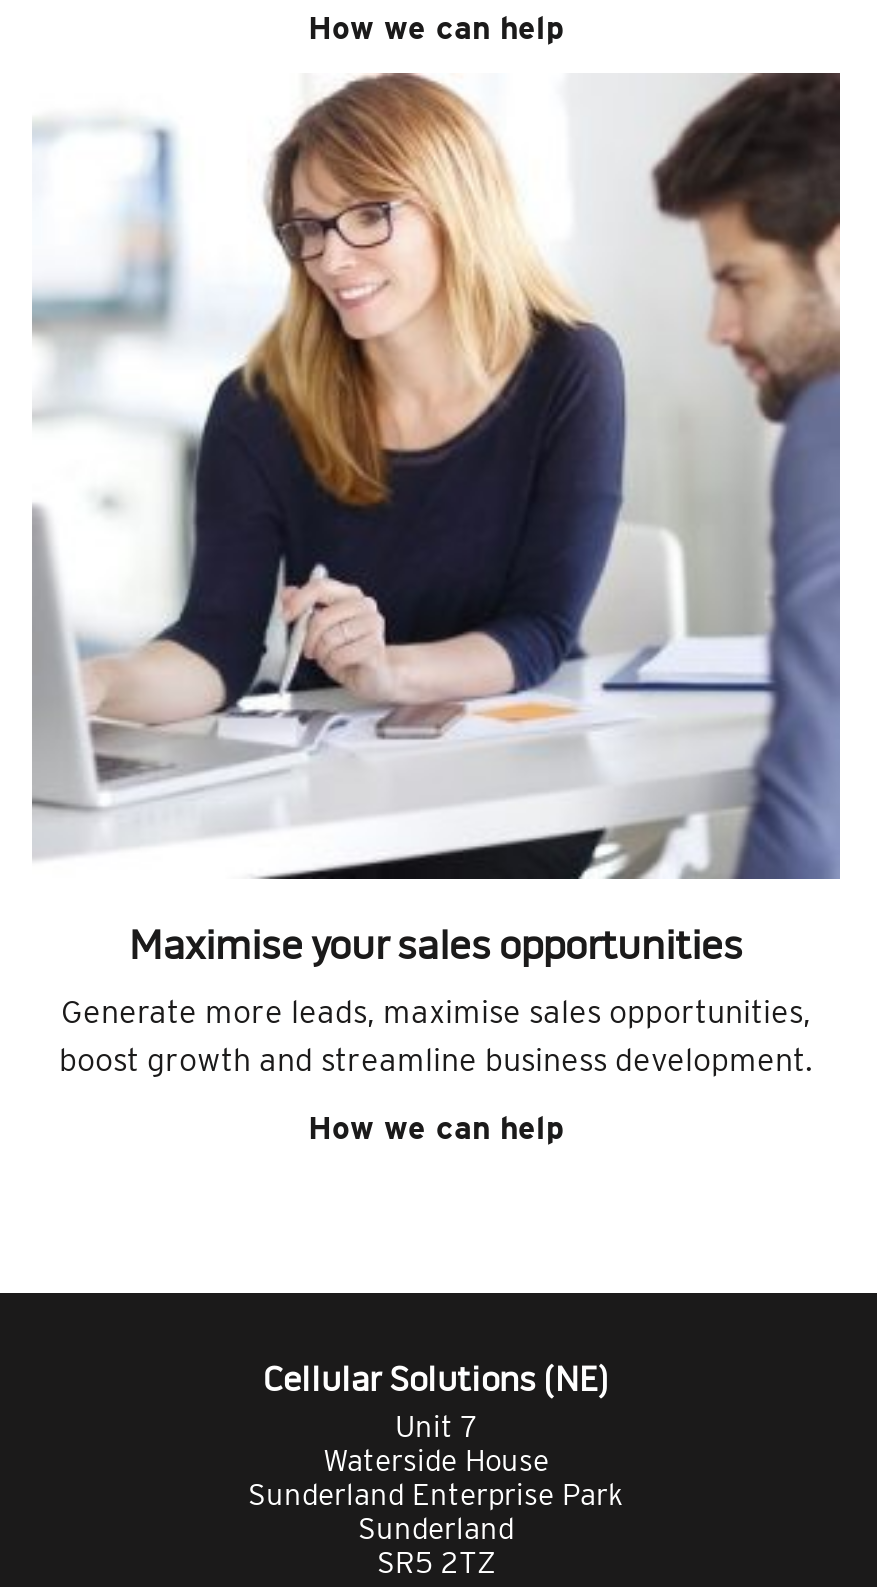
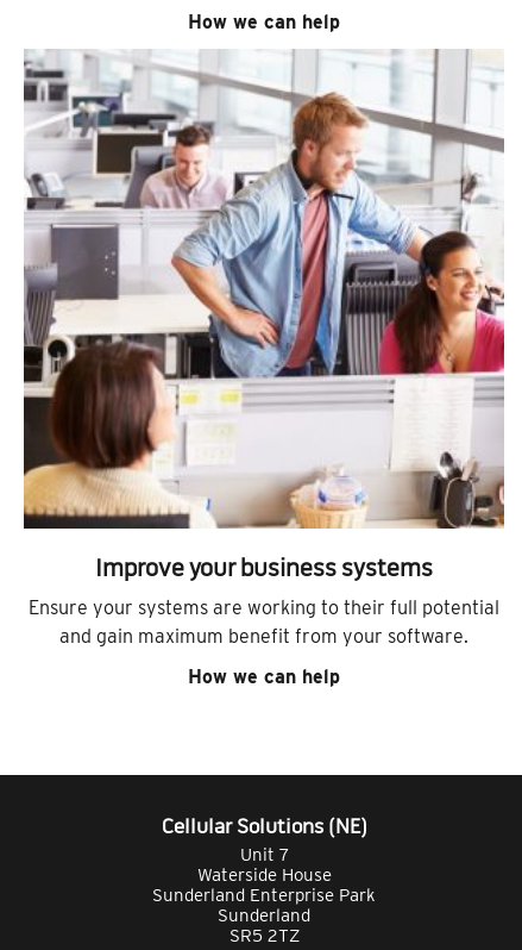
- [image]
- Maximise your sales opportunities
+ [image]
+ Improve your business systems

- Generate more leads, maximise sales opportunities,
- boost growth and streamline business development.
+ Ensure your systems are working to their full potential
+ and gain maximum benefit from your software.
